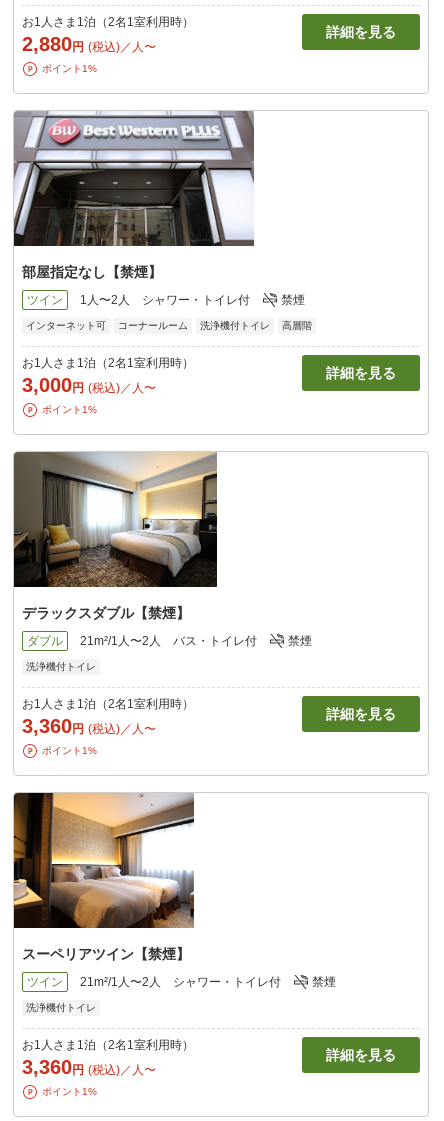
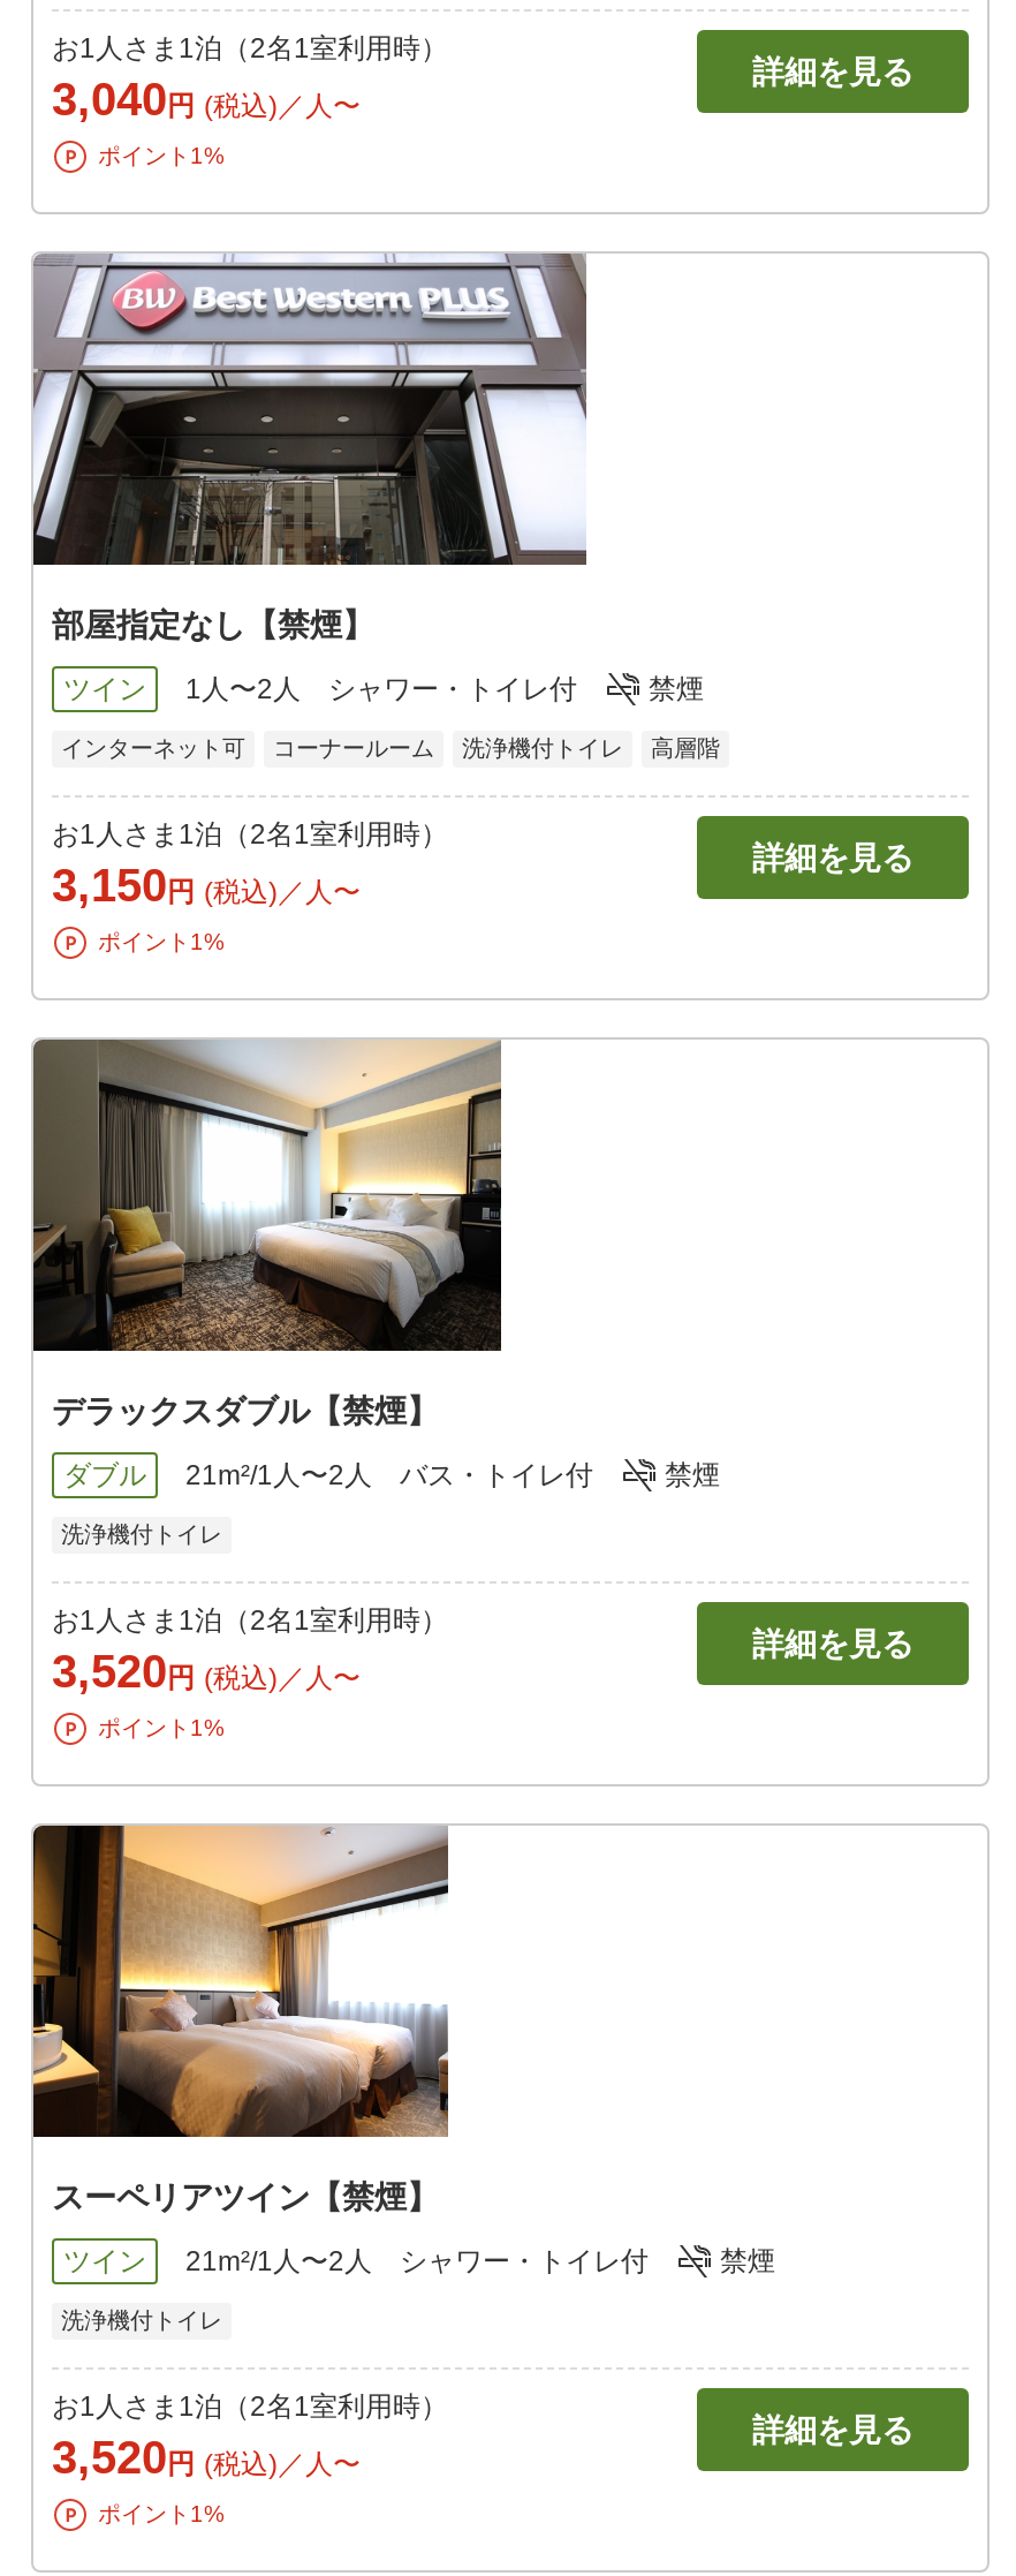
- 2,880円 (税込)／人〜
+ 3,040円 (税込)／人〜

- 3,000円 (税込)／人〜
+ 3,150円 (税込)／人〜

- 3,360円 (税込)／人〜
+ 3,520円 (税込)／人〜

- 3,360円 (税込)／人〜
+ 3,520円 (税込)／人〜
